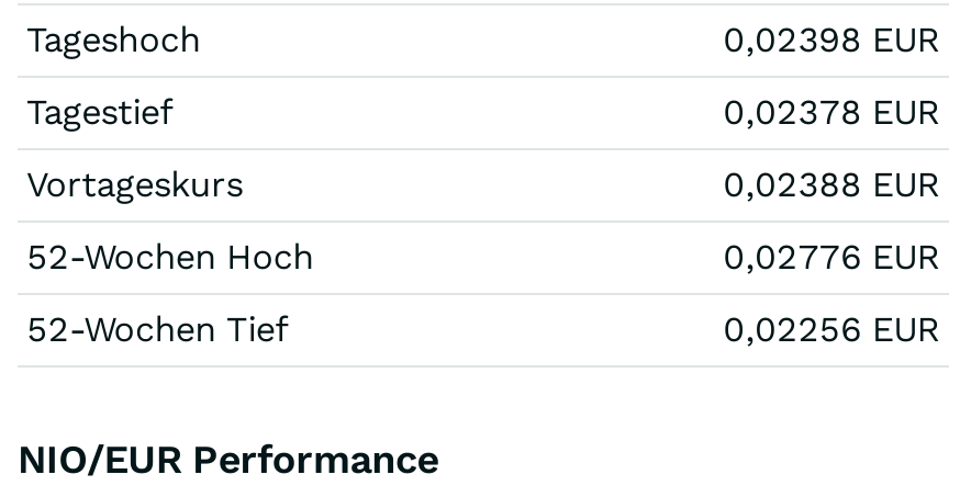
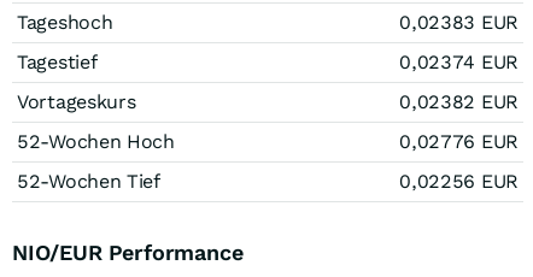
- 0,02398 EUR
+ 0,02383 EUR

- 0,02378 EUR
+ 0,02374 EUR

- 0,02388 EUR
+ 0,02382 EUR
